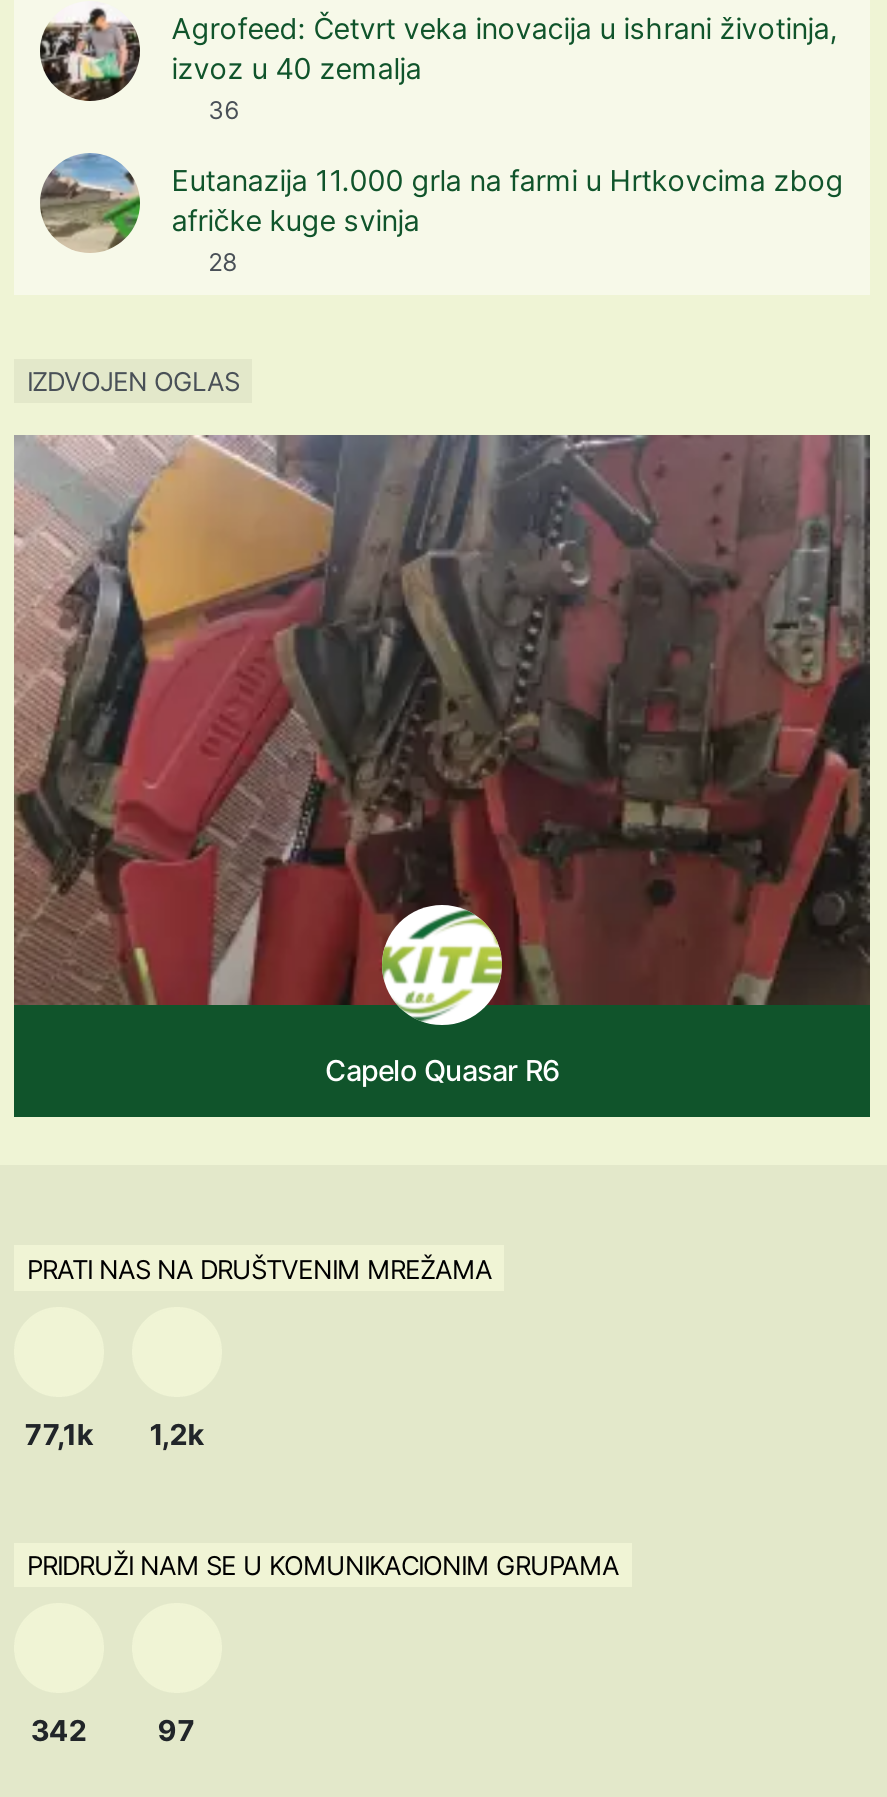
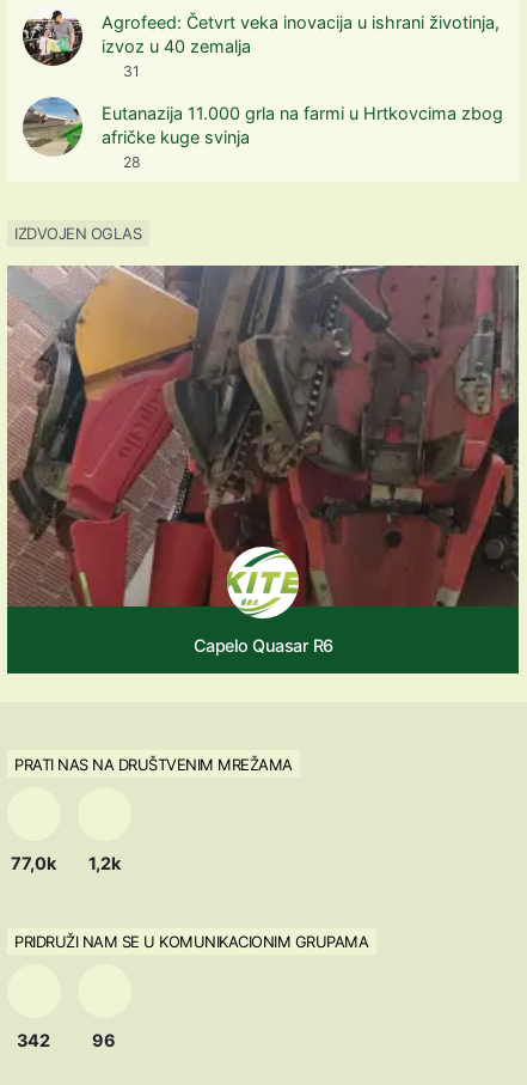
- 36
+ 31

- 77,1k 1,2k
+ 77,0k 1,2k

- 97
+ 96
